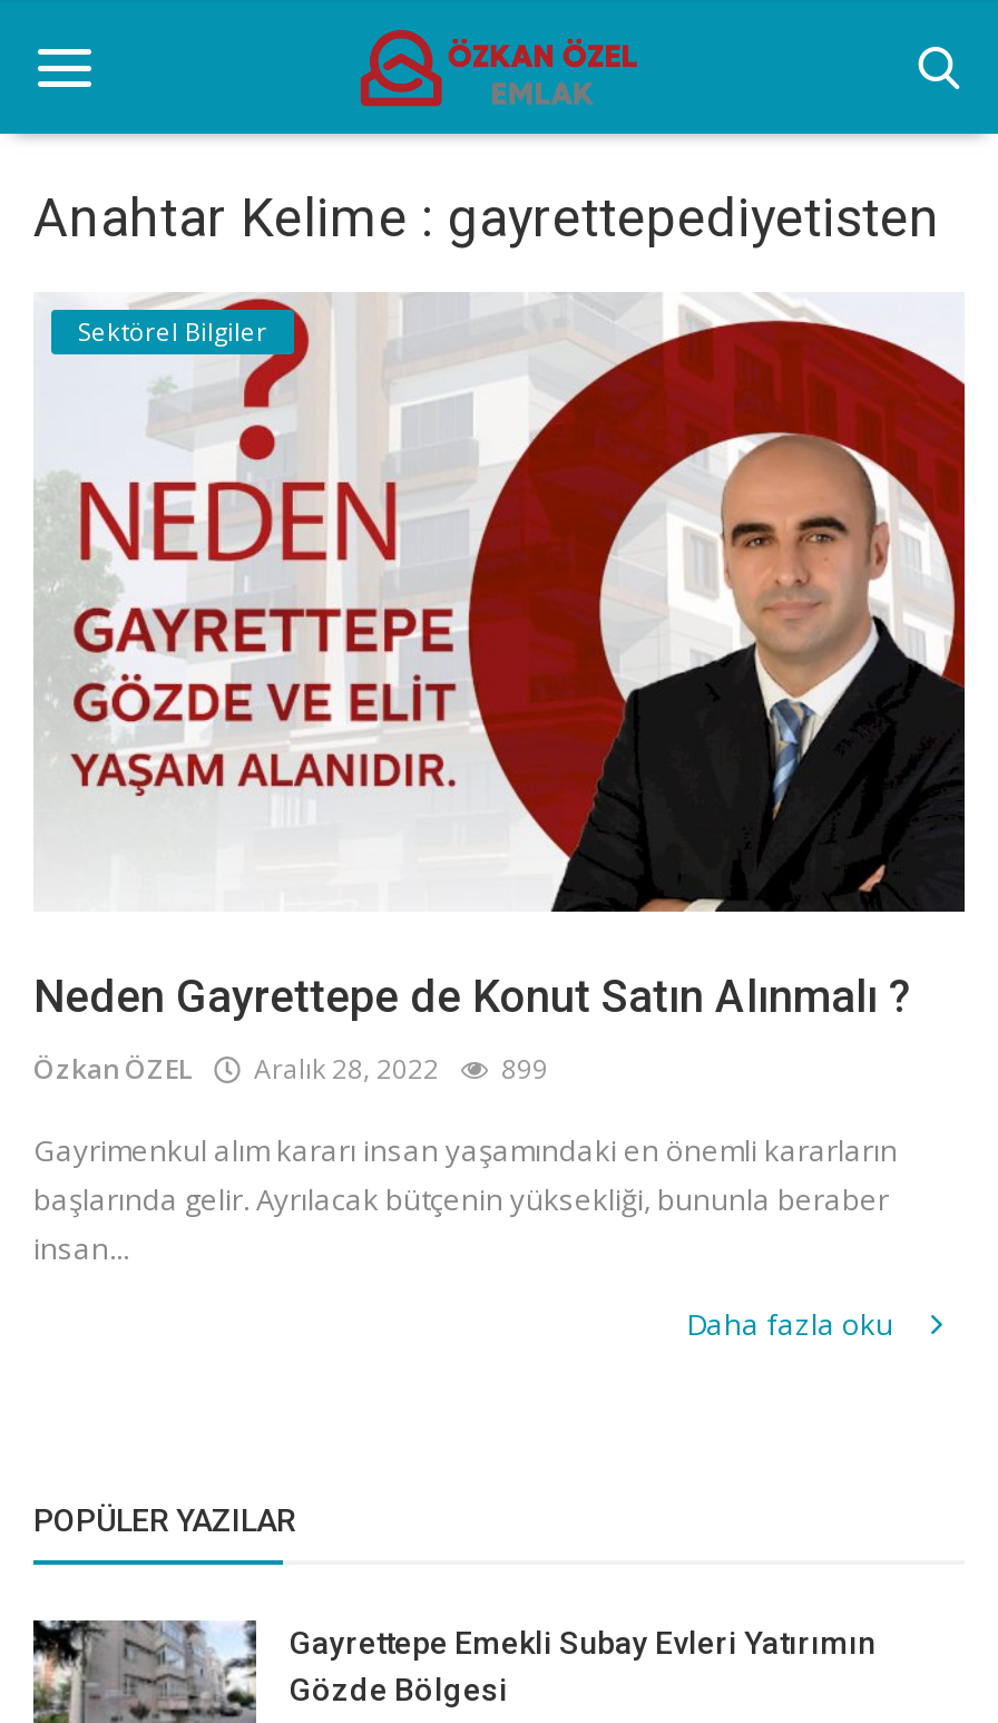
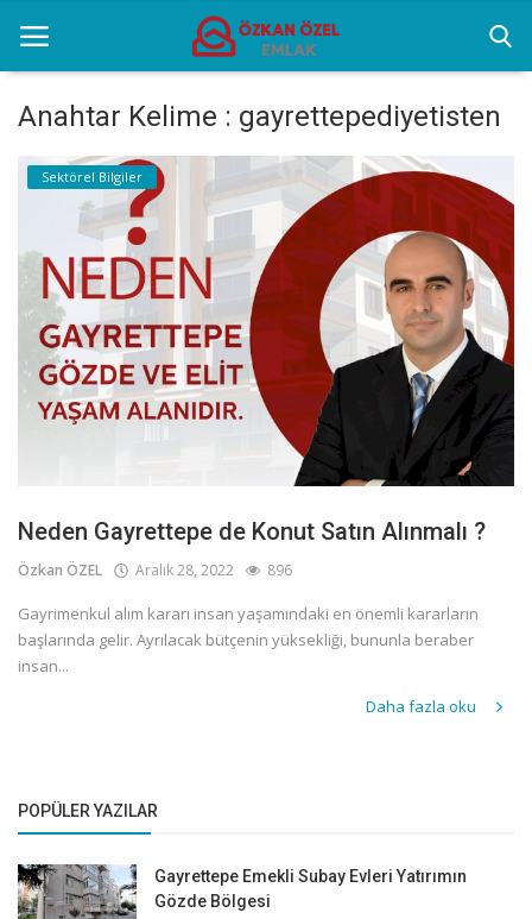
- Özkan ÖZEL Aralık 28, 2022 899
+ Özkan ÖZEL Aralık 28, 2022 896
